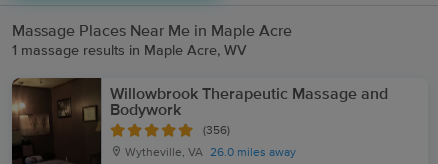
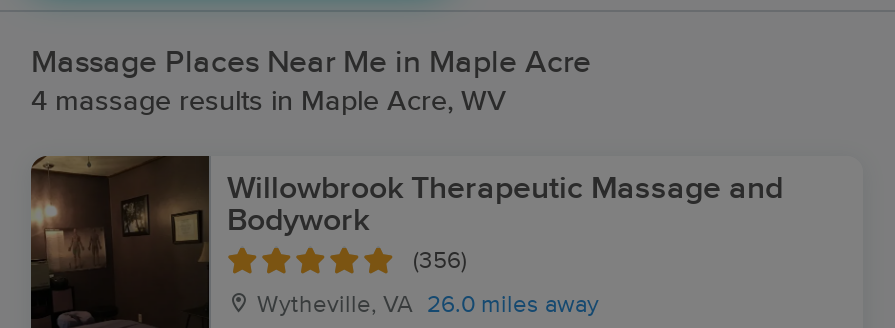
- 1 massage results in Maple Acre, WV
+ 4 massage results in Maple Acre, WV
